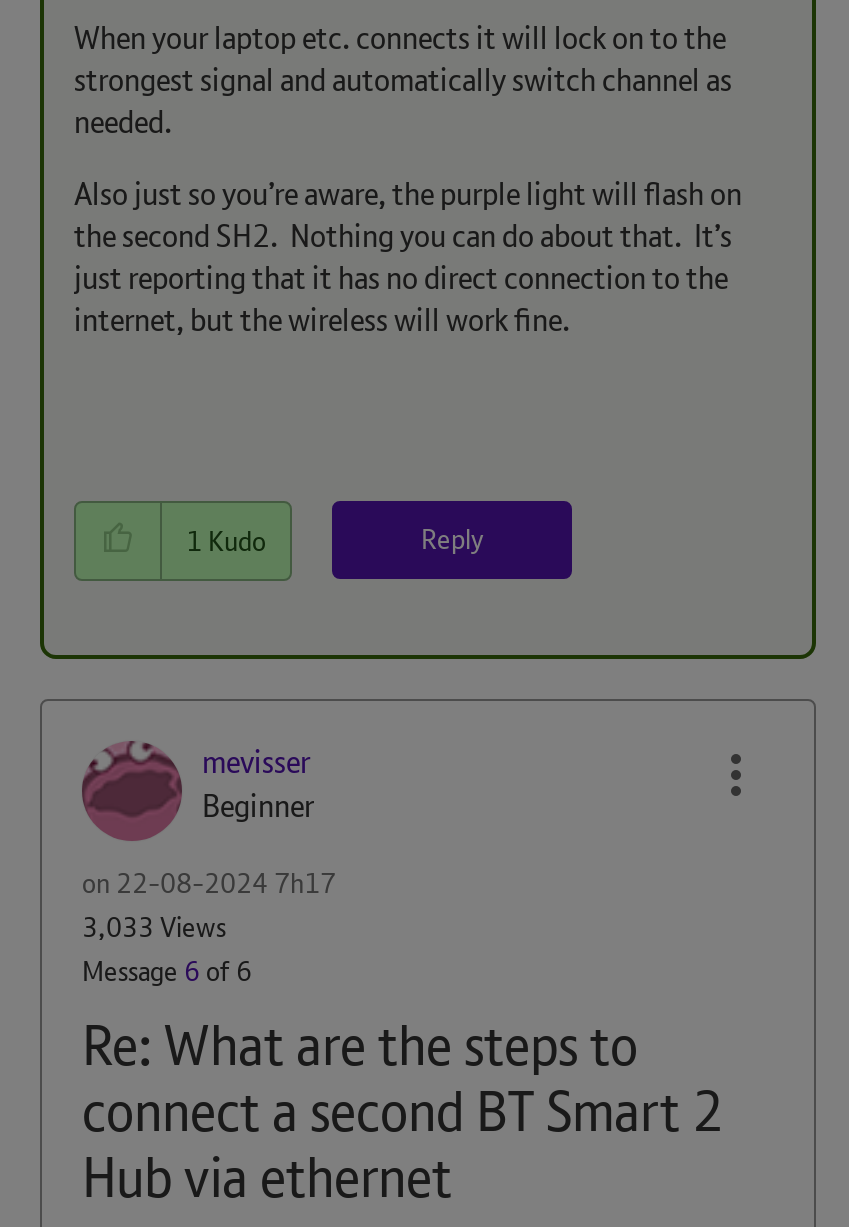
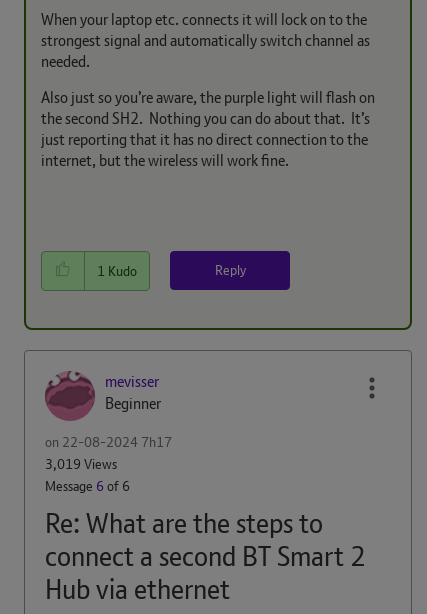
- 3,033 Views
+ 3,019 Views
